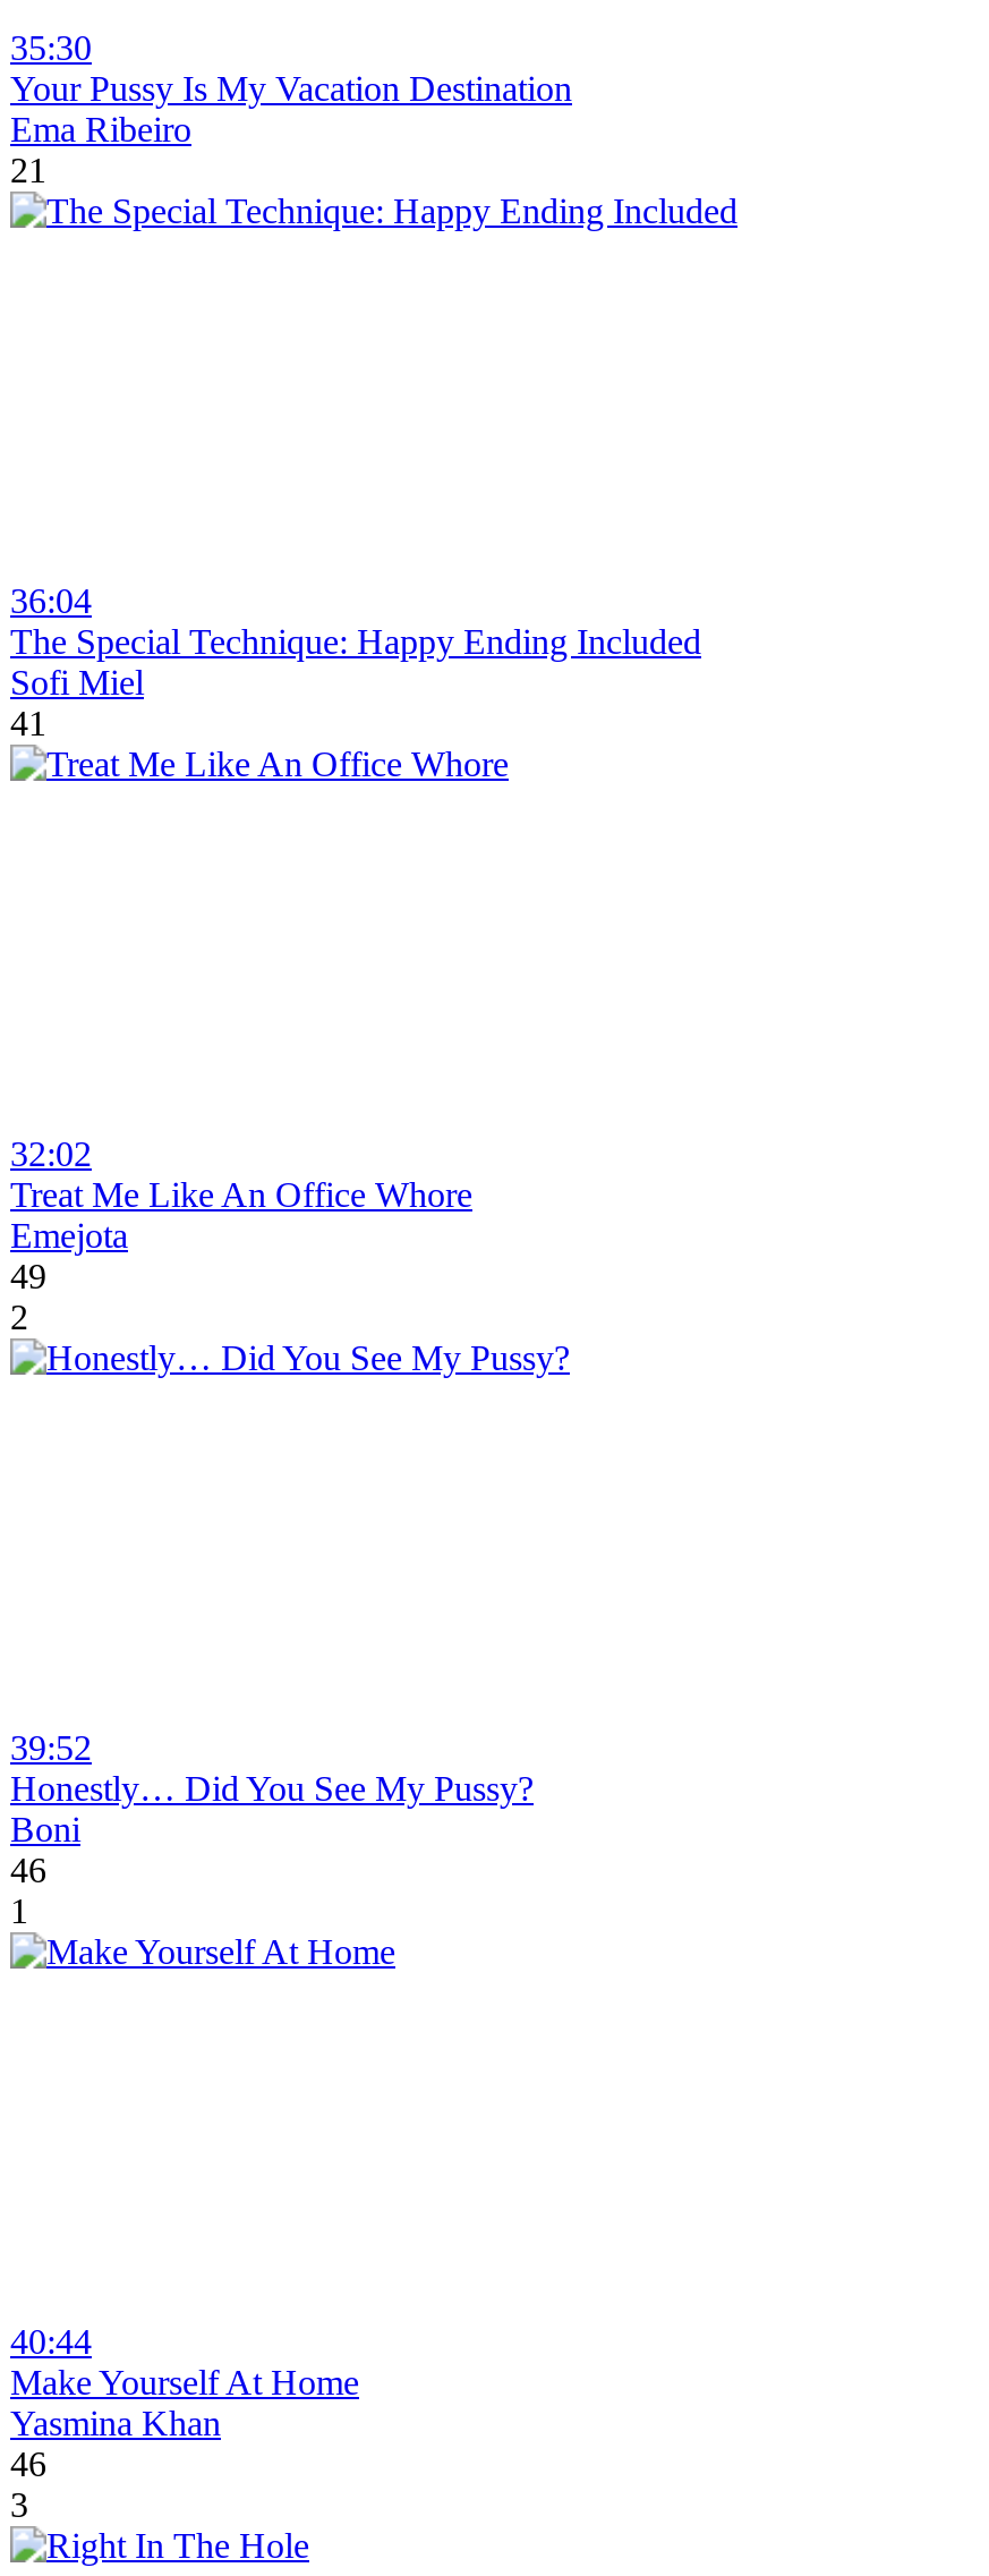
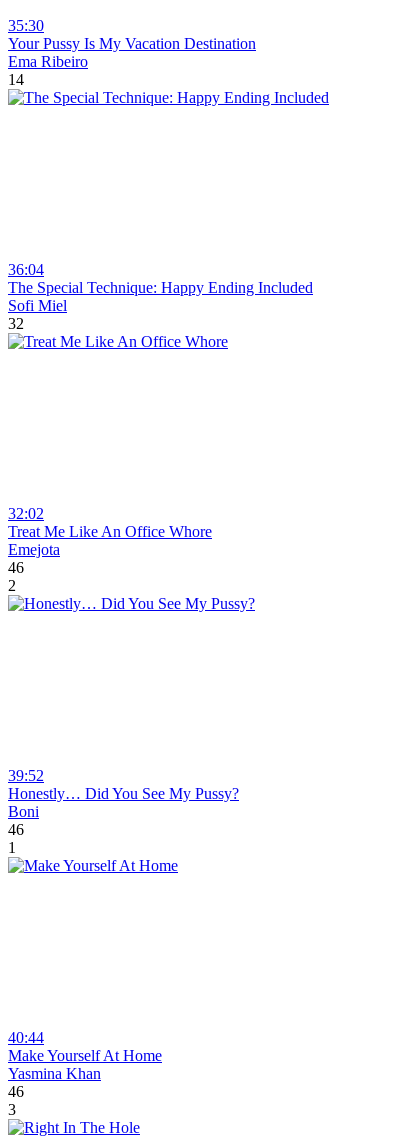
- 21
+ 14

- 41
+ 32

- 49
+ 46
